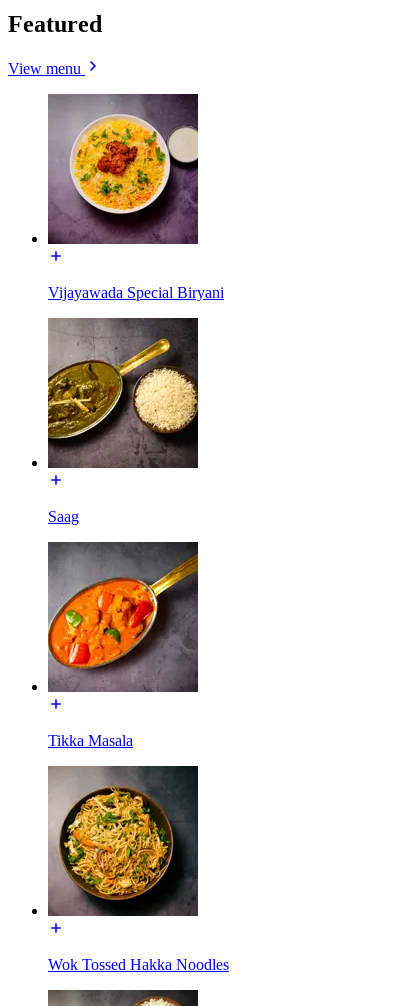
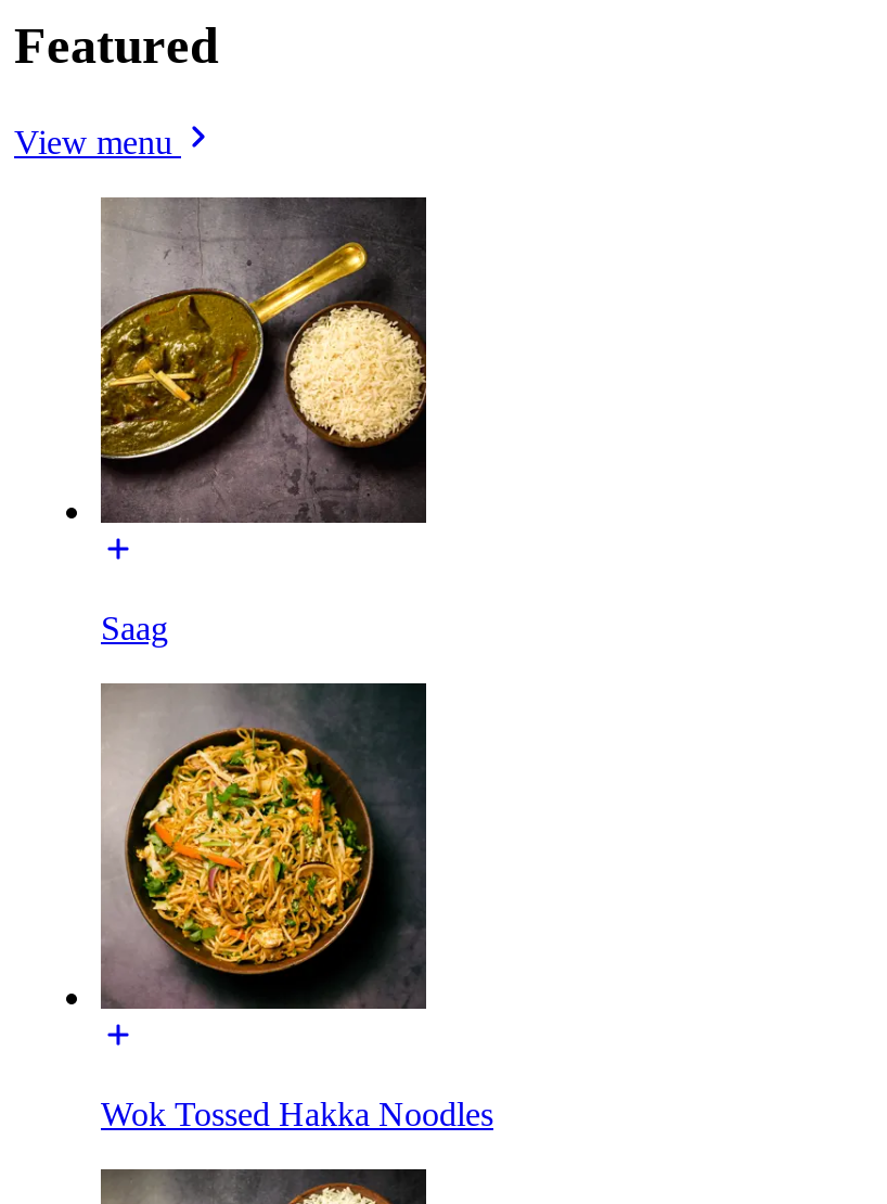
- [image]
- Vijayawada Special Biryani

- [image]
- Tikka Masala
